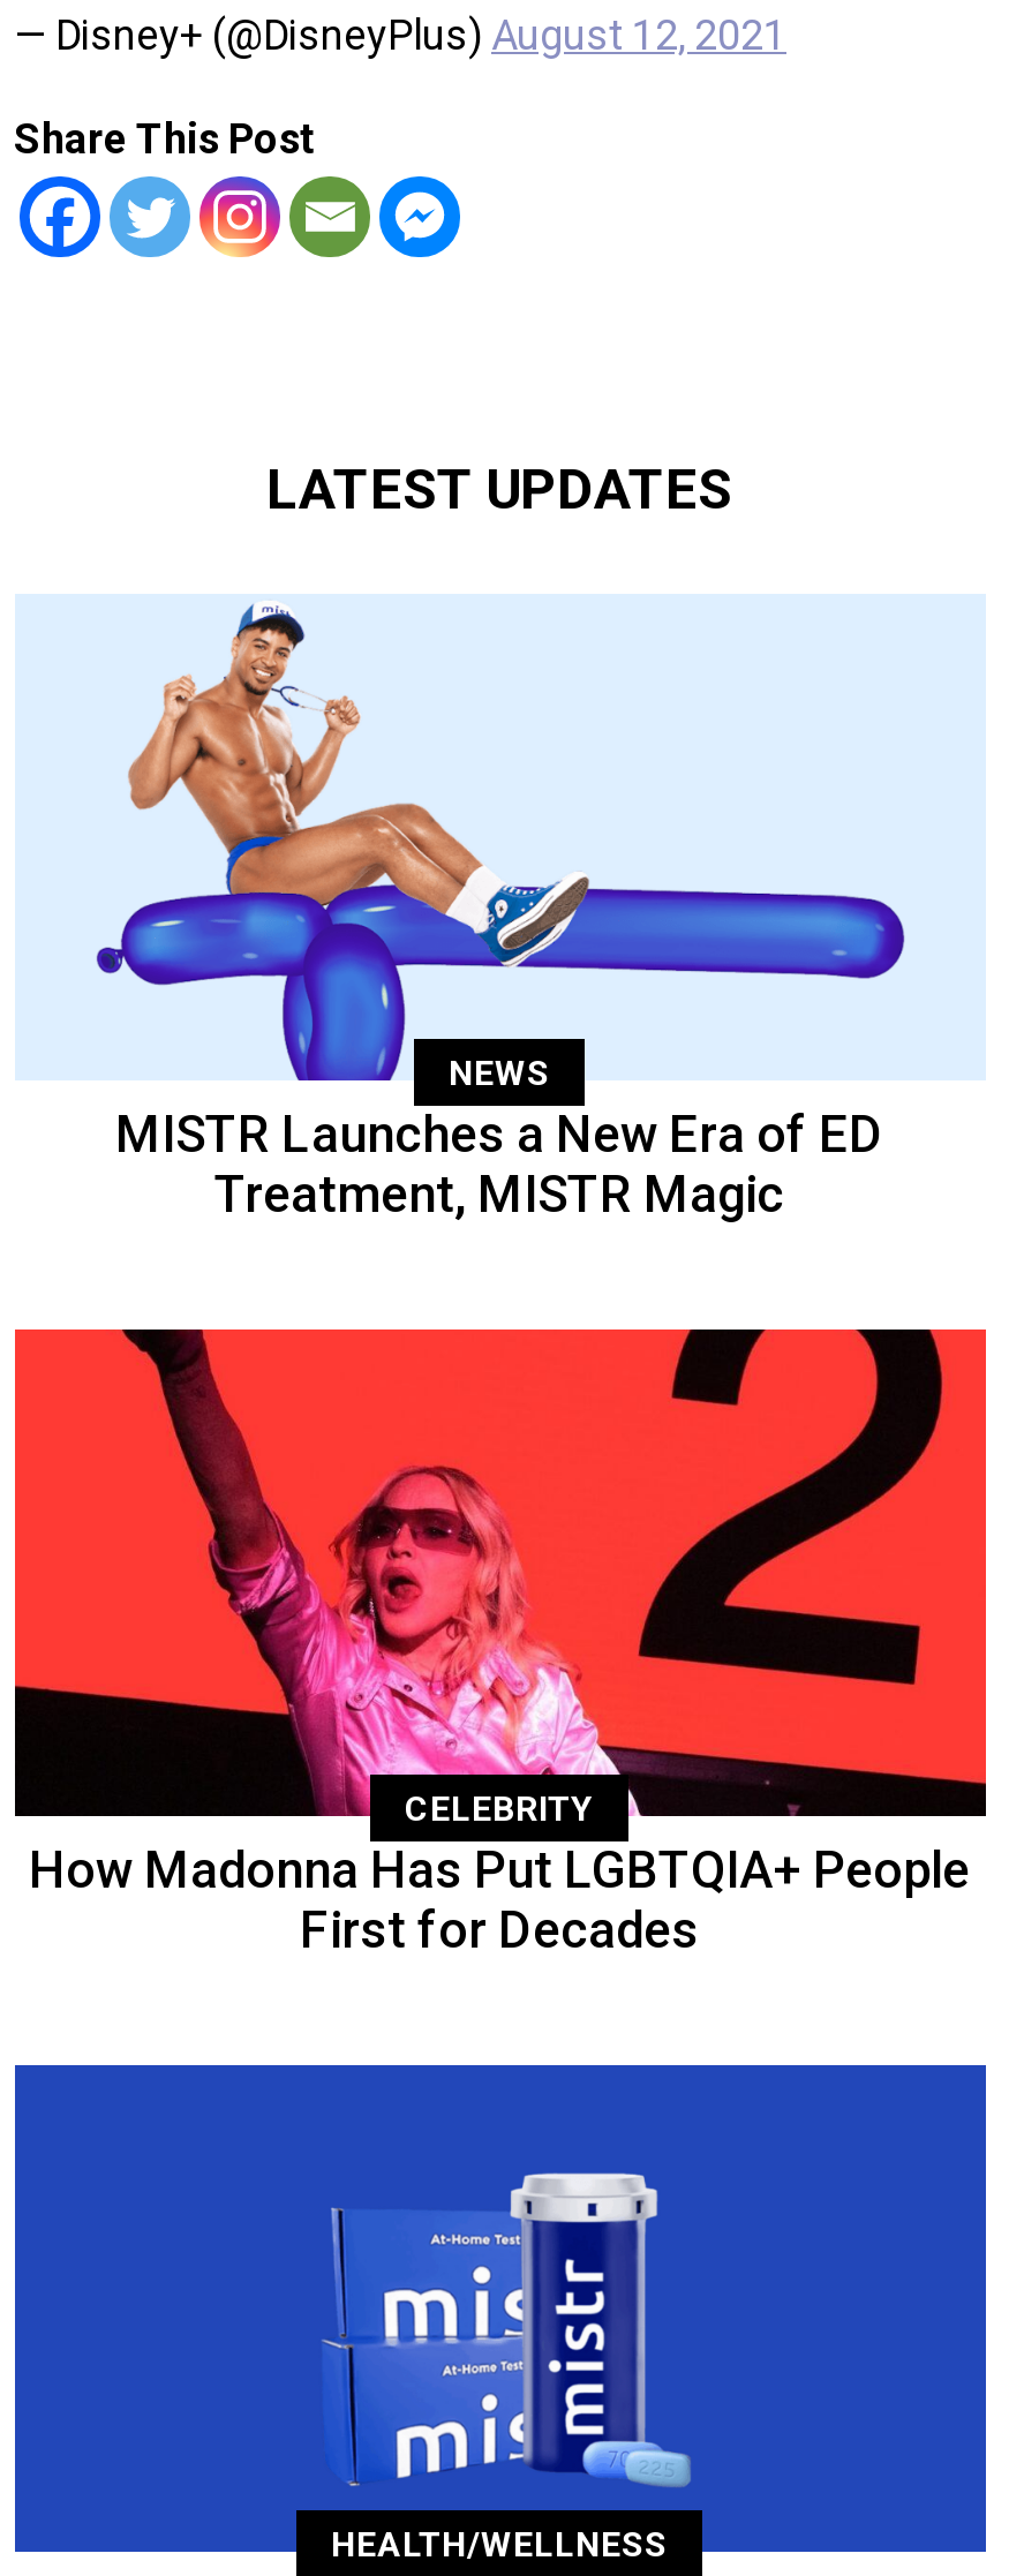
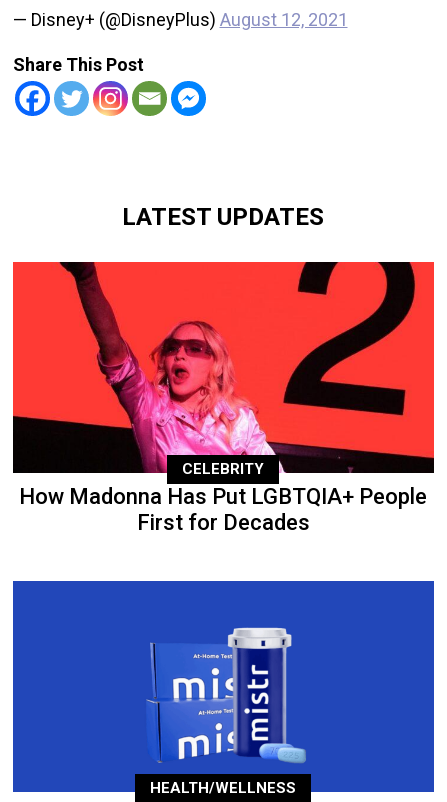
- [image]
- NEWS
- MISTR Launches a New Era of ED
- Treatment, MISTR Magic
